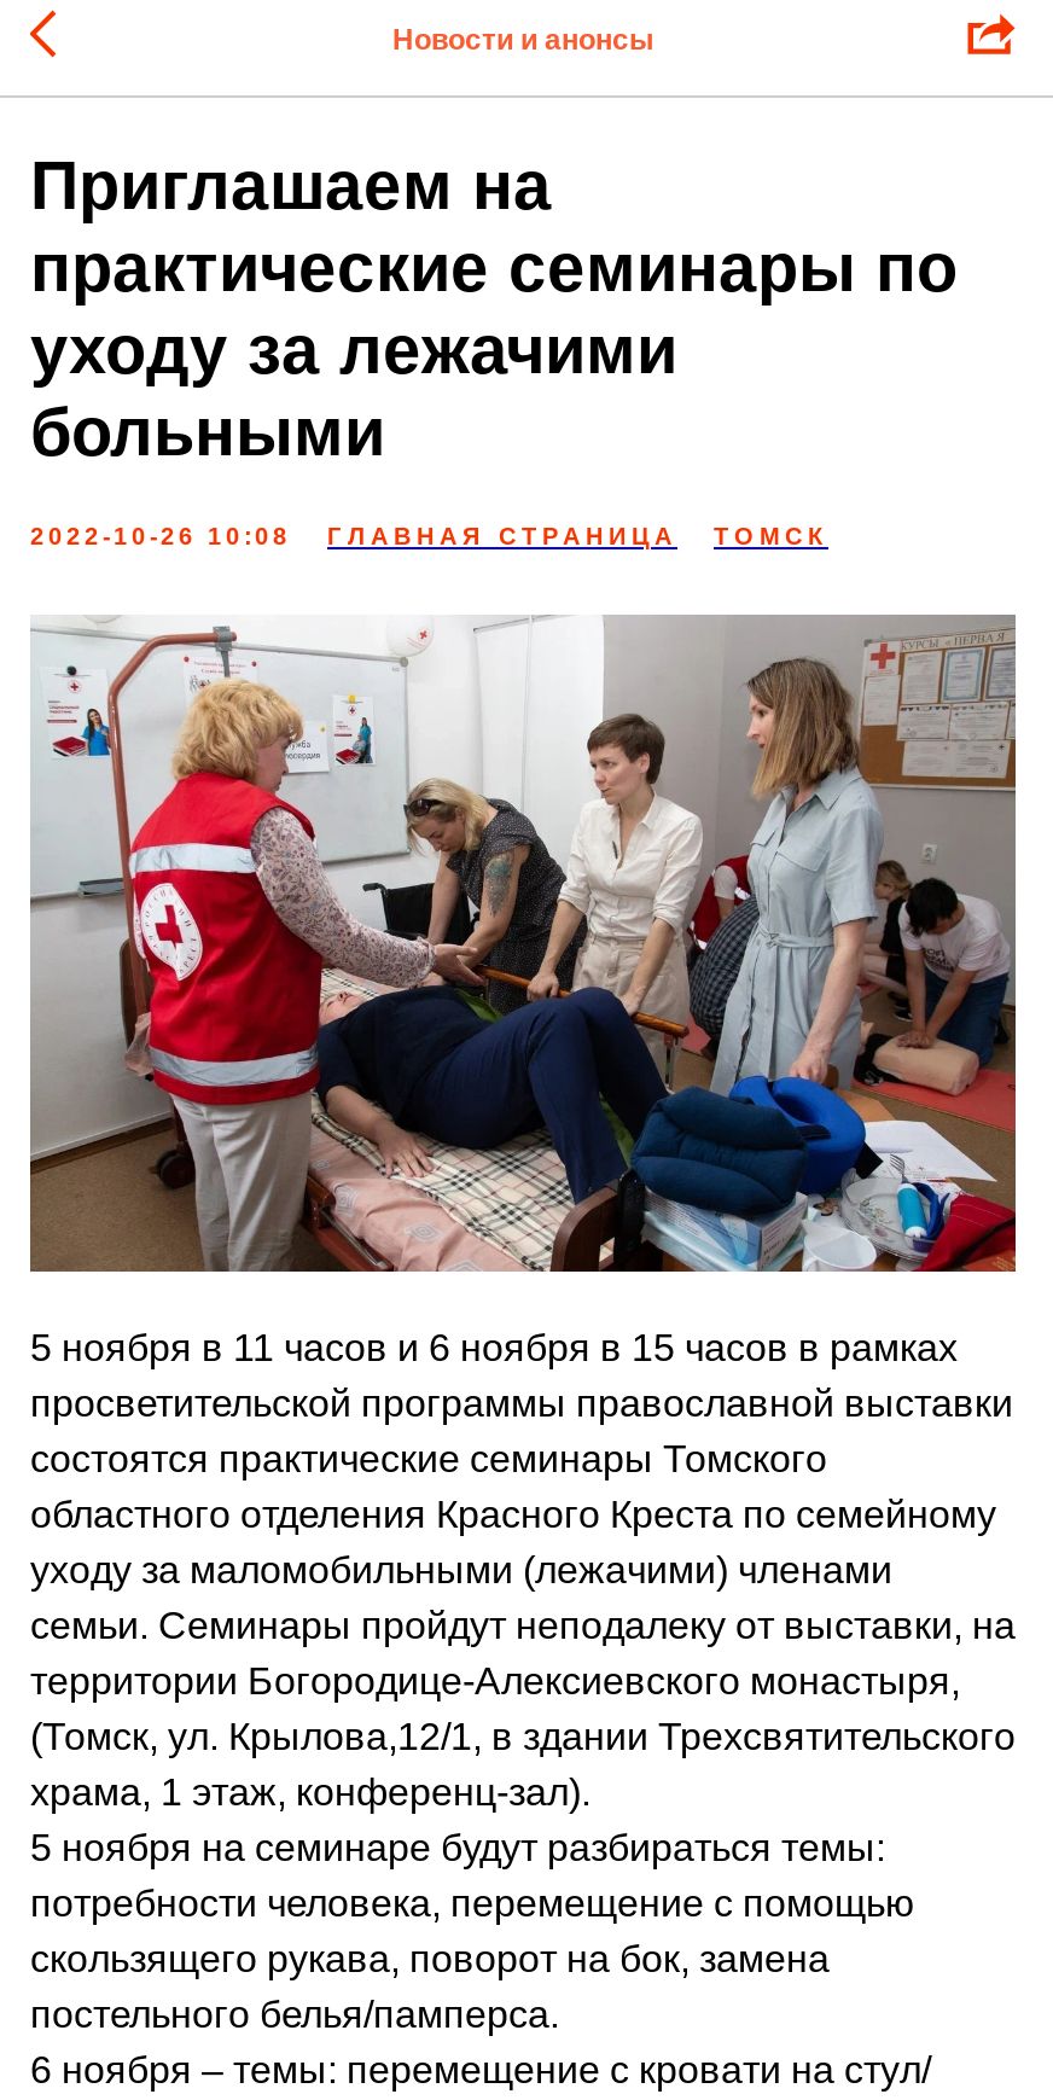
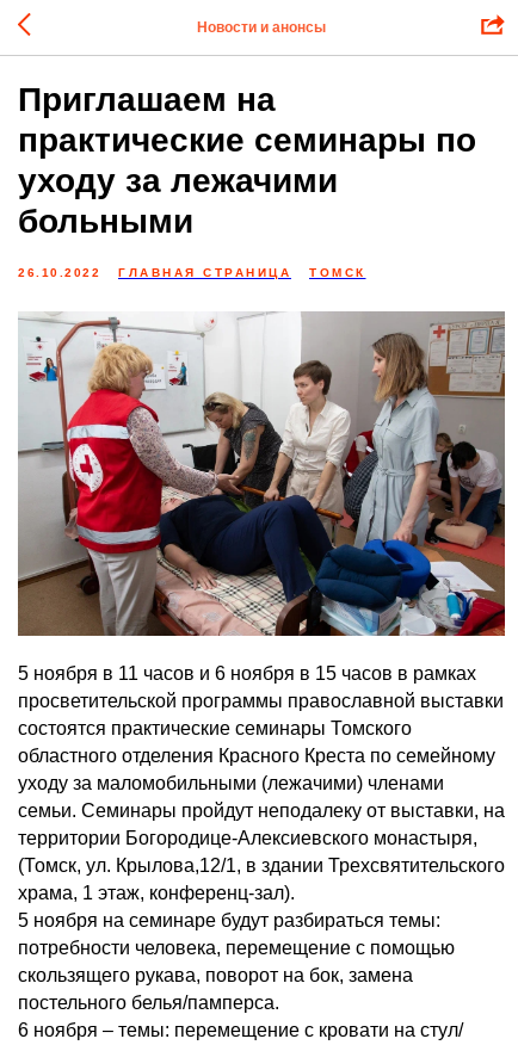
- 2022-10-26 10:08 ГЛАВНАЯ СТРАНИЦА ТОМСК
+ 26.10.2022 ГЛАВНАЯ СТРАНИЦА ТОМСК
